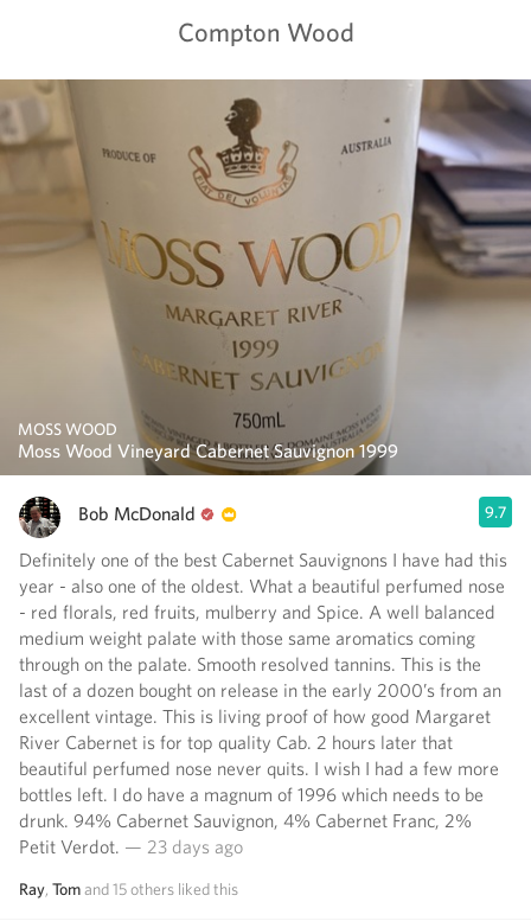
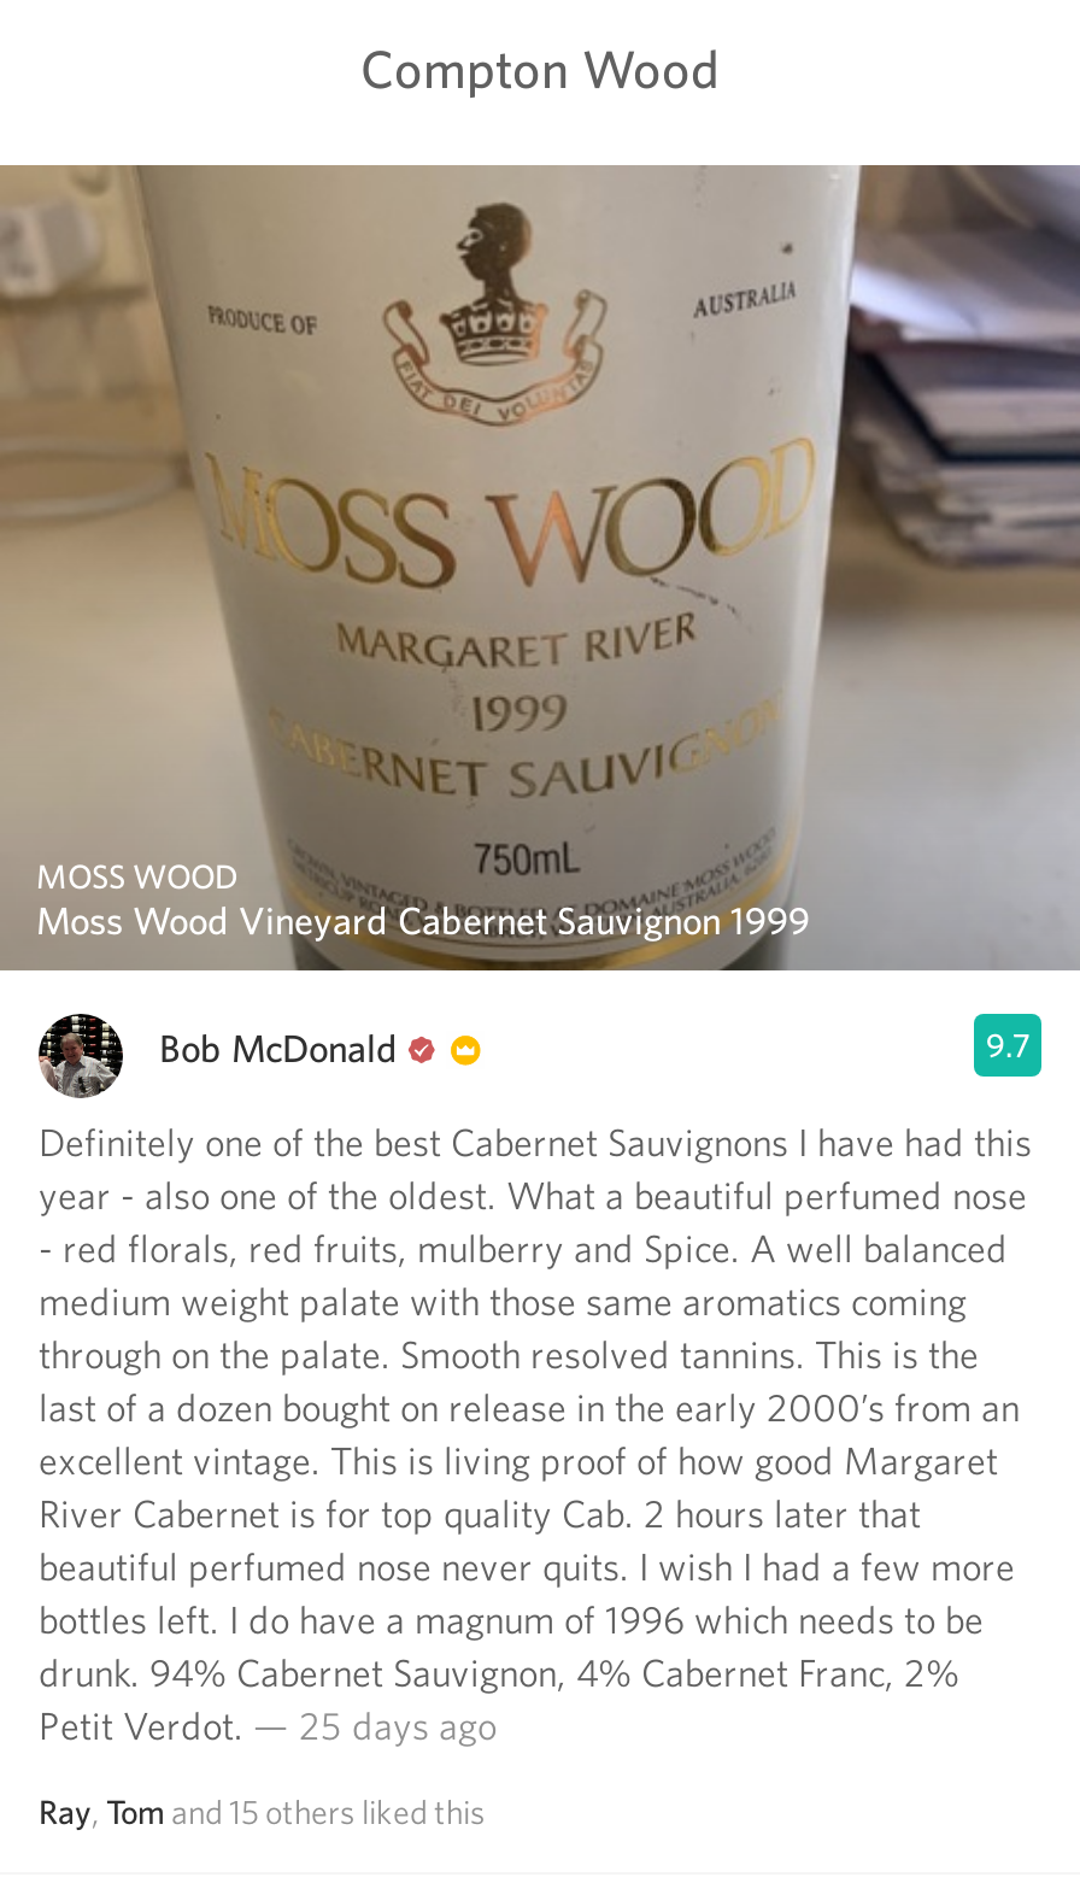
- Petit Verdot. — 23 days ago
+ Petit Verdot. — 25 days ago
